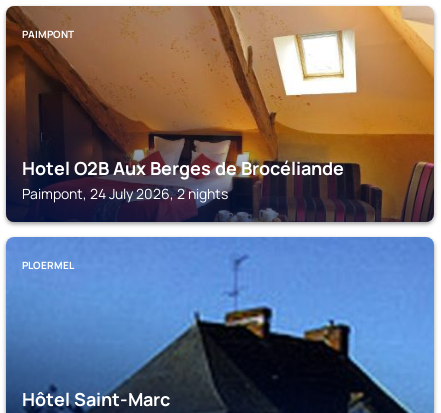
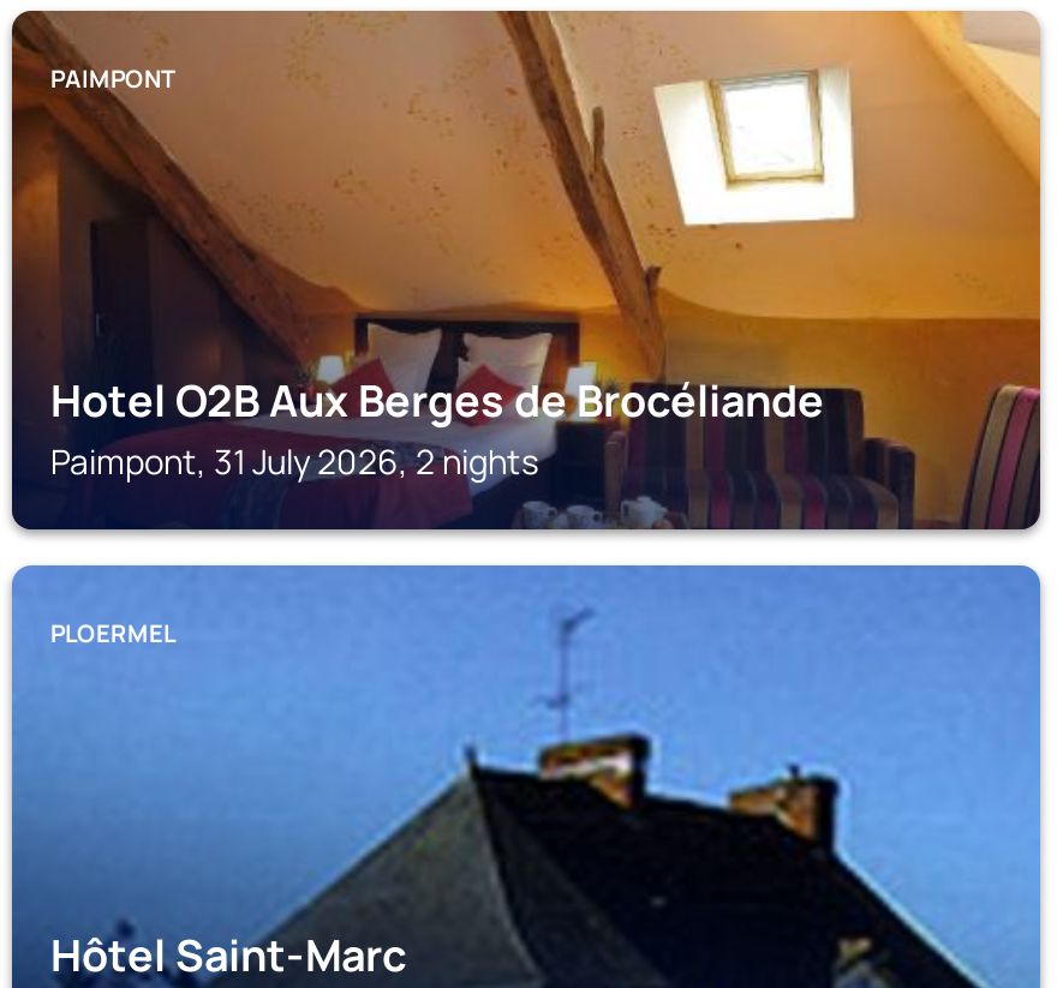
- Paimpont, 24 July 2026, 2 nights
+ Paimpont, 31 July 2026, 2 nights
